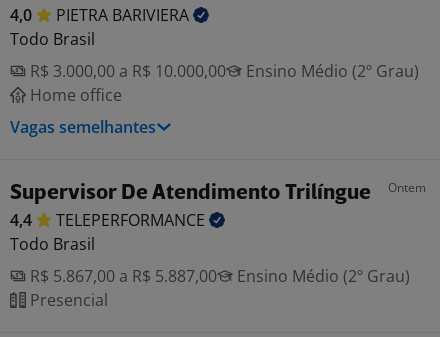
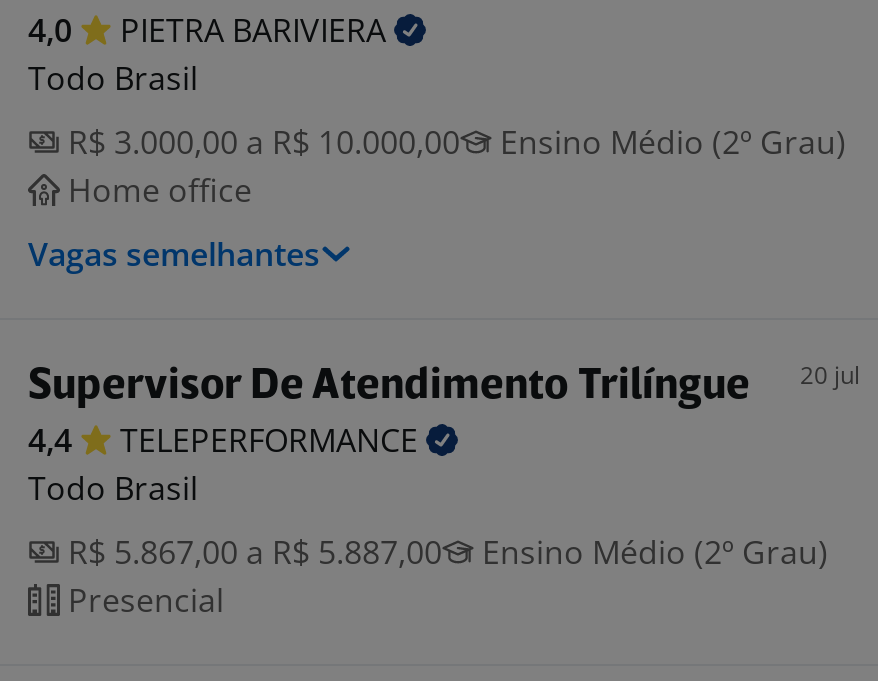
- Ontem
+ 20 jul
